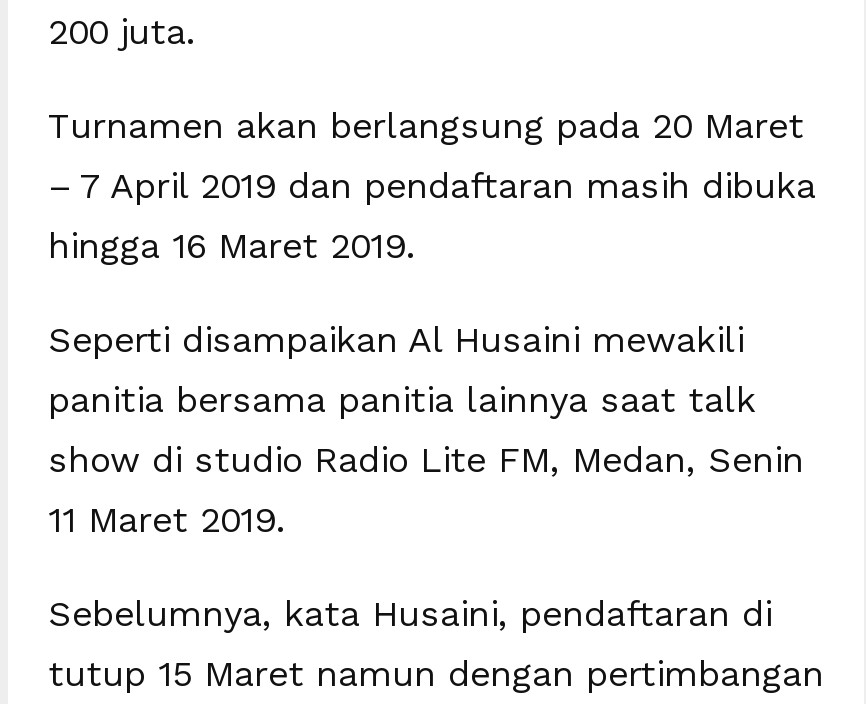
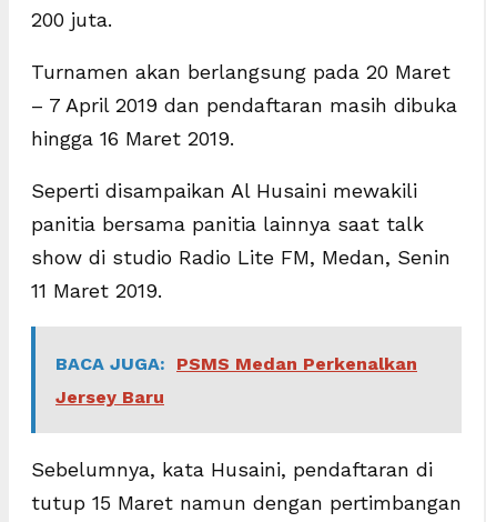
+ [image]
+ BACA JUGA: PSMS Medan Perkenalkan
+ Jersey Baru
